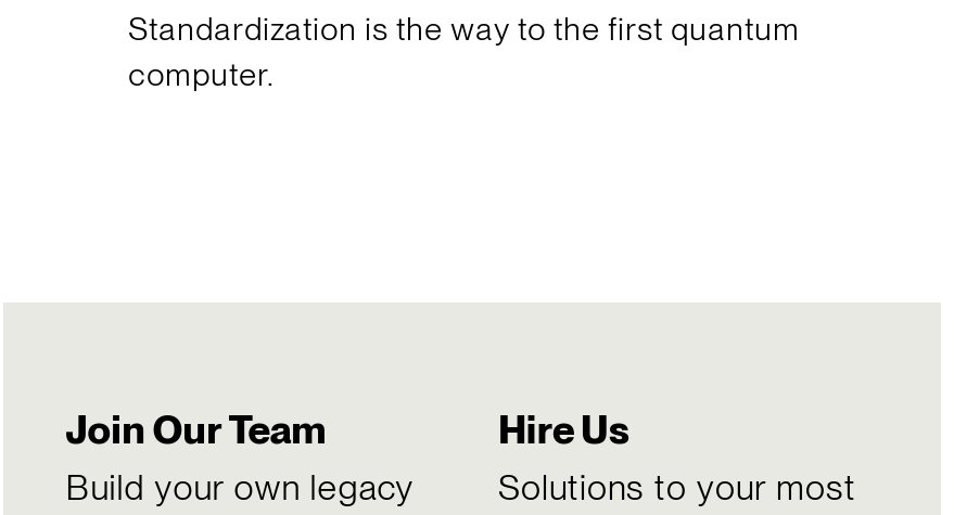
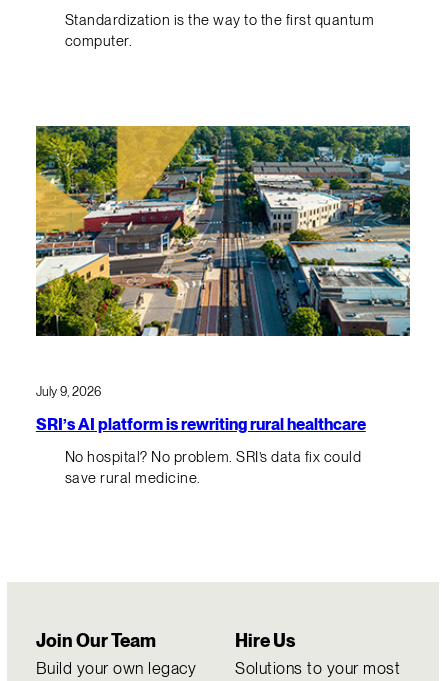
+ [image]

+ July 9, 2026
+ SRI’s AI platform is rewriting rural healthcare
+ No hospital? No problem. SRI’s data fix could
+ save rural medicine.
